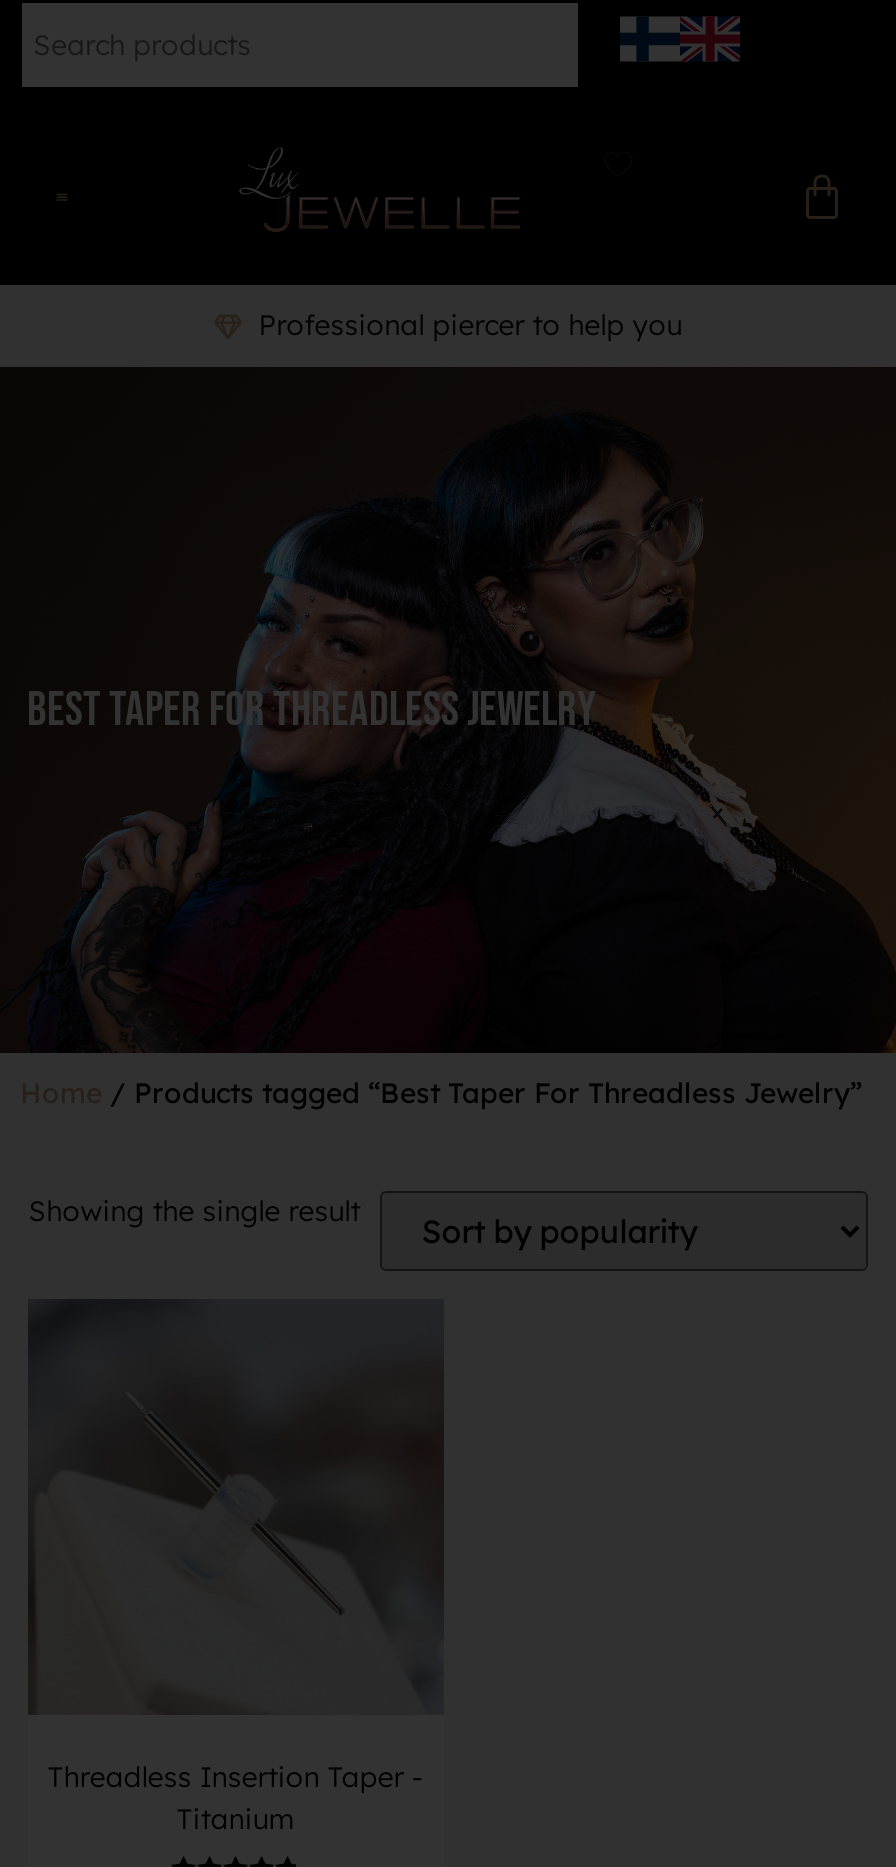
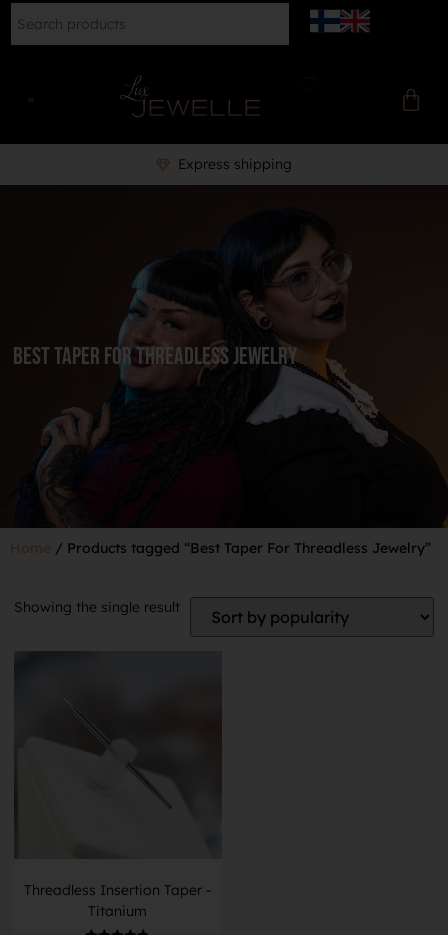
- Professional piercer to help you
+ Express shipping
